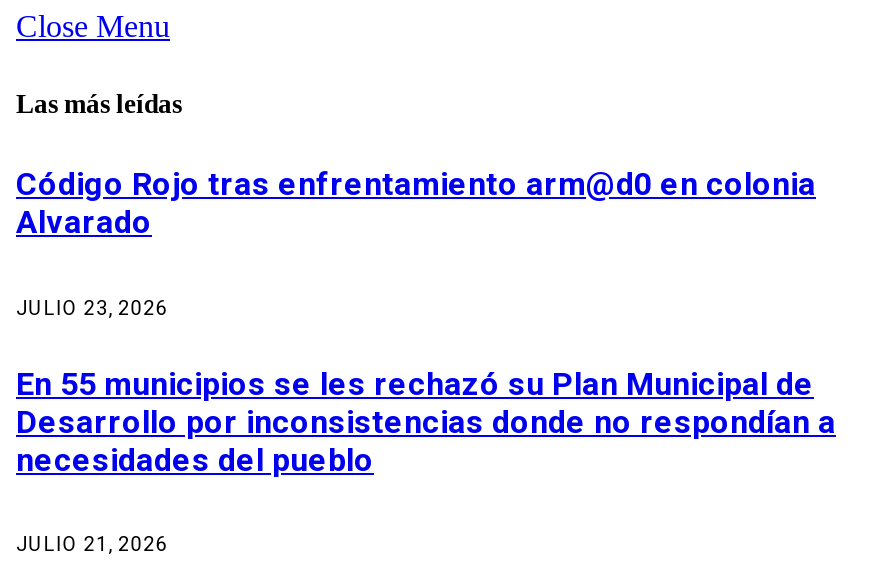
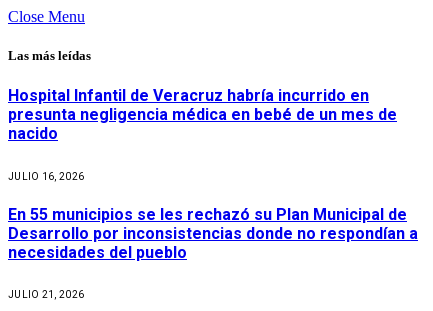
- Código Rojo tras enfrentamiento arm@d0 en colonia
- Alvarado
+ Hospital Infantil de Veracruz habría incurrido en
+ presunta negligencia médica en bebé de un mes de
+ nacido

- JULIO 23, 2026
+ JULIO 16, 2026
